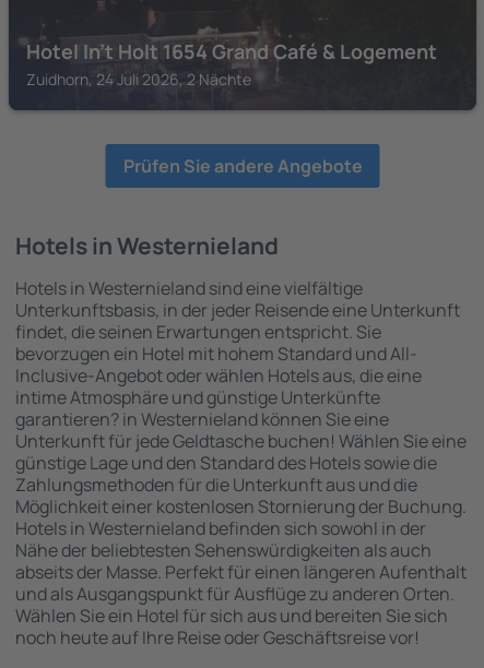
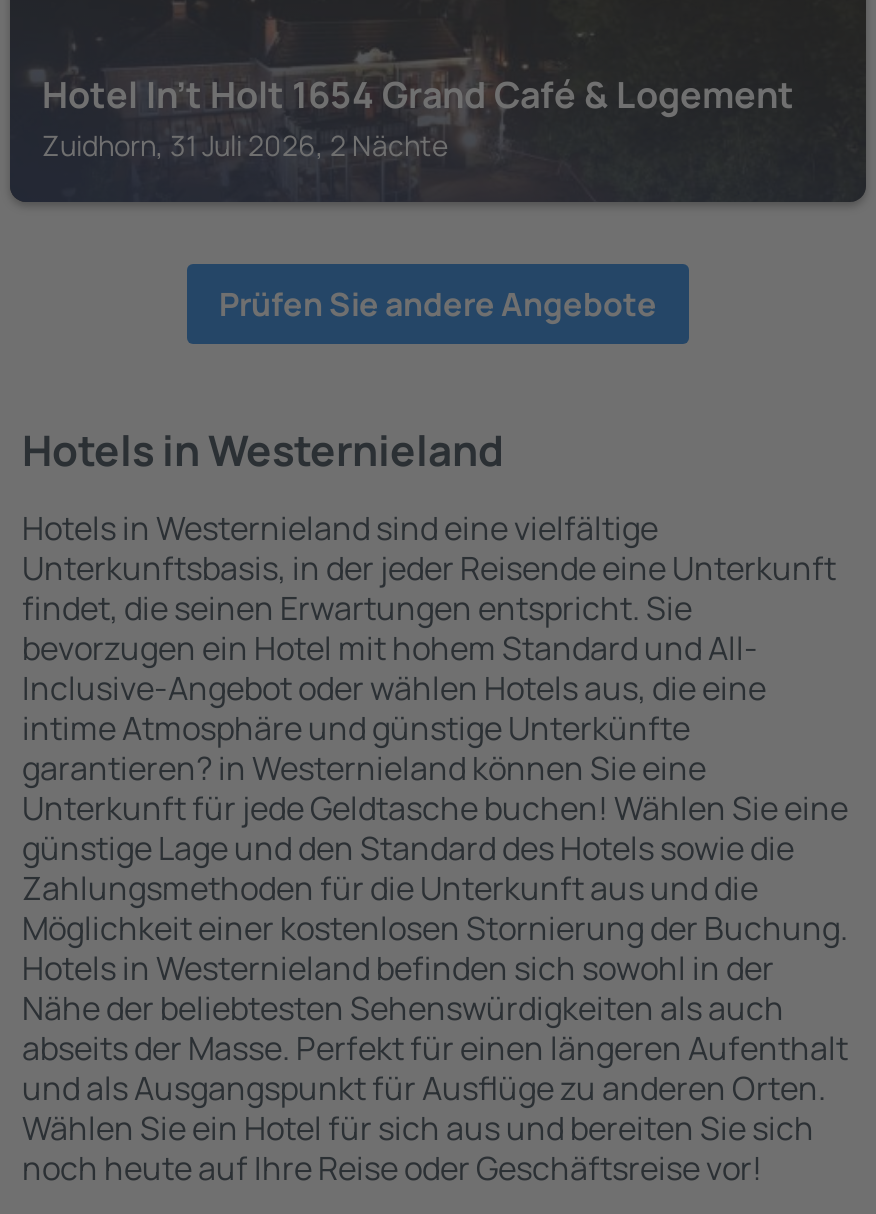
- Zuidhorn, 24 Juli 2026, 2 Nächte
+ Zuidhorn, 31 Juli 2026, 2 Nächte
